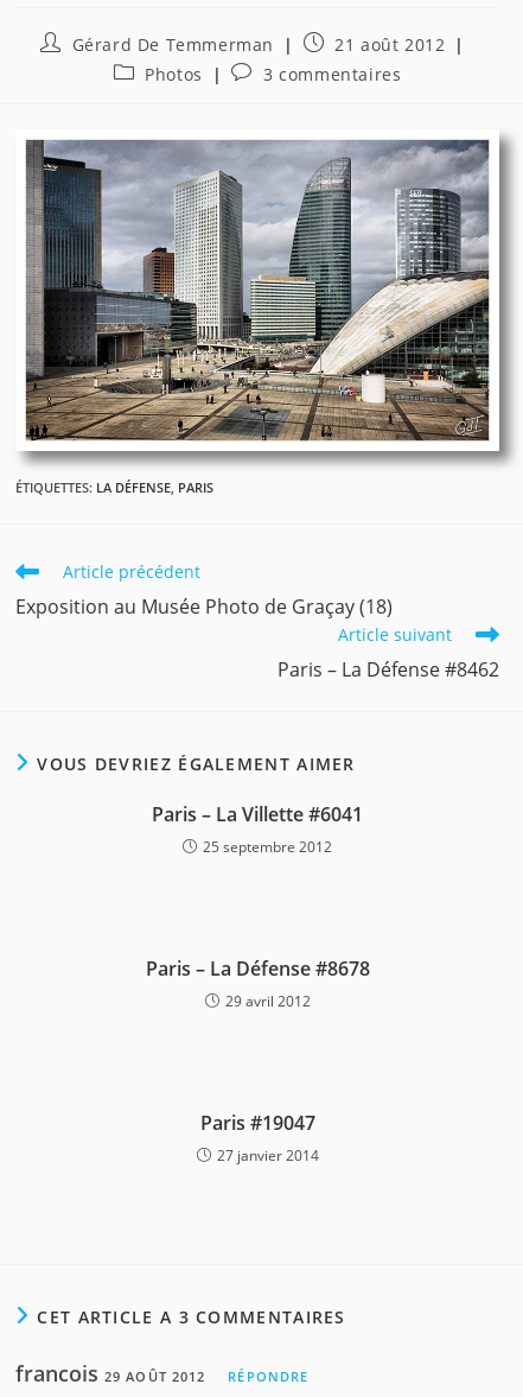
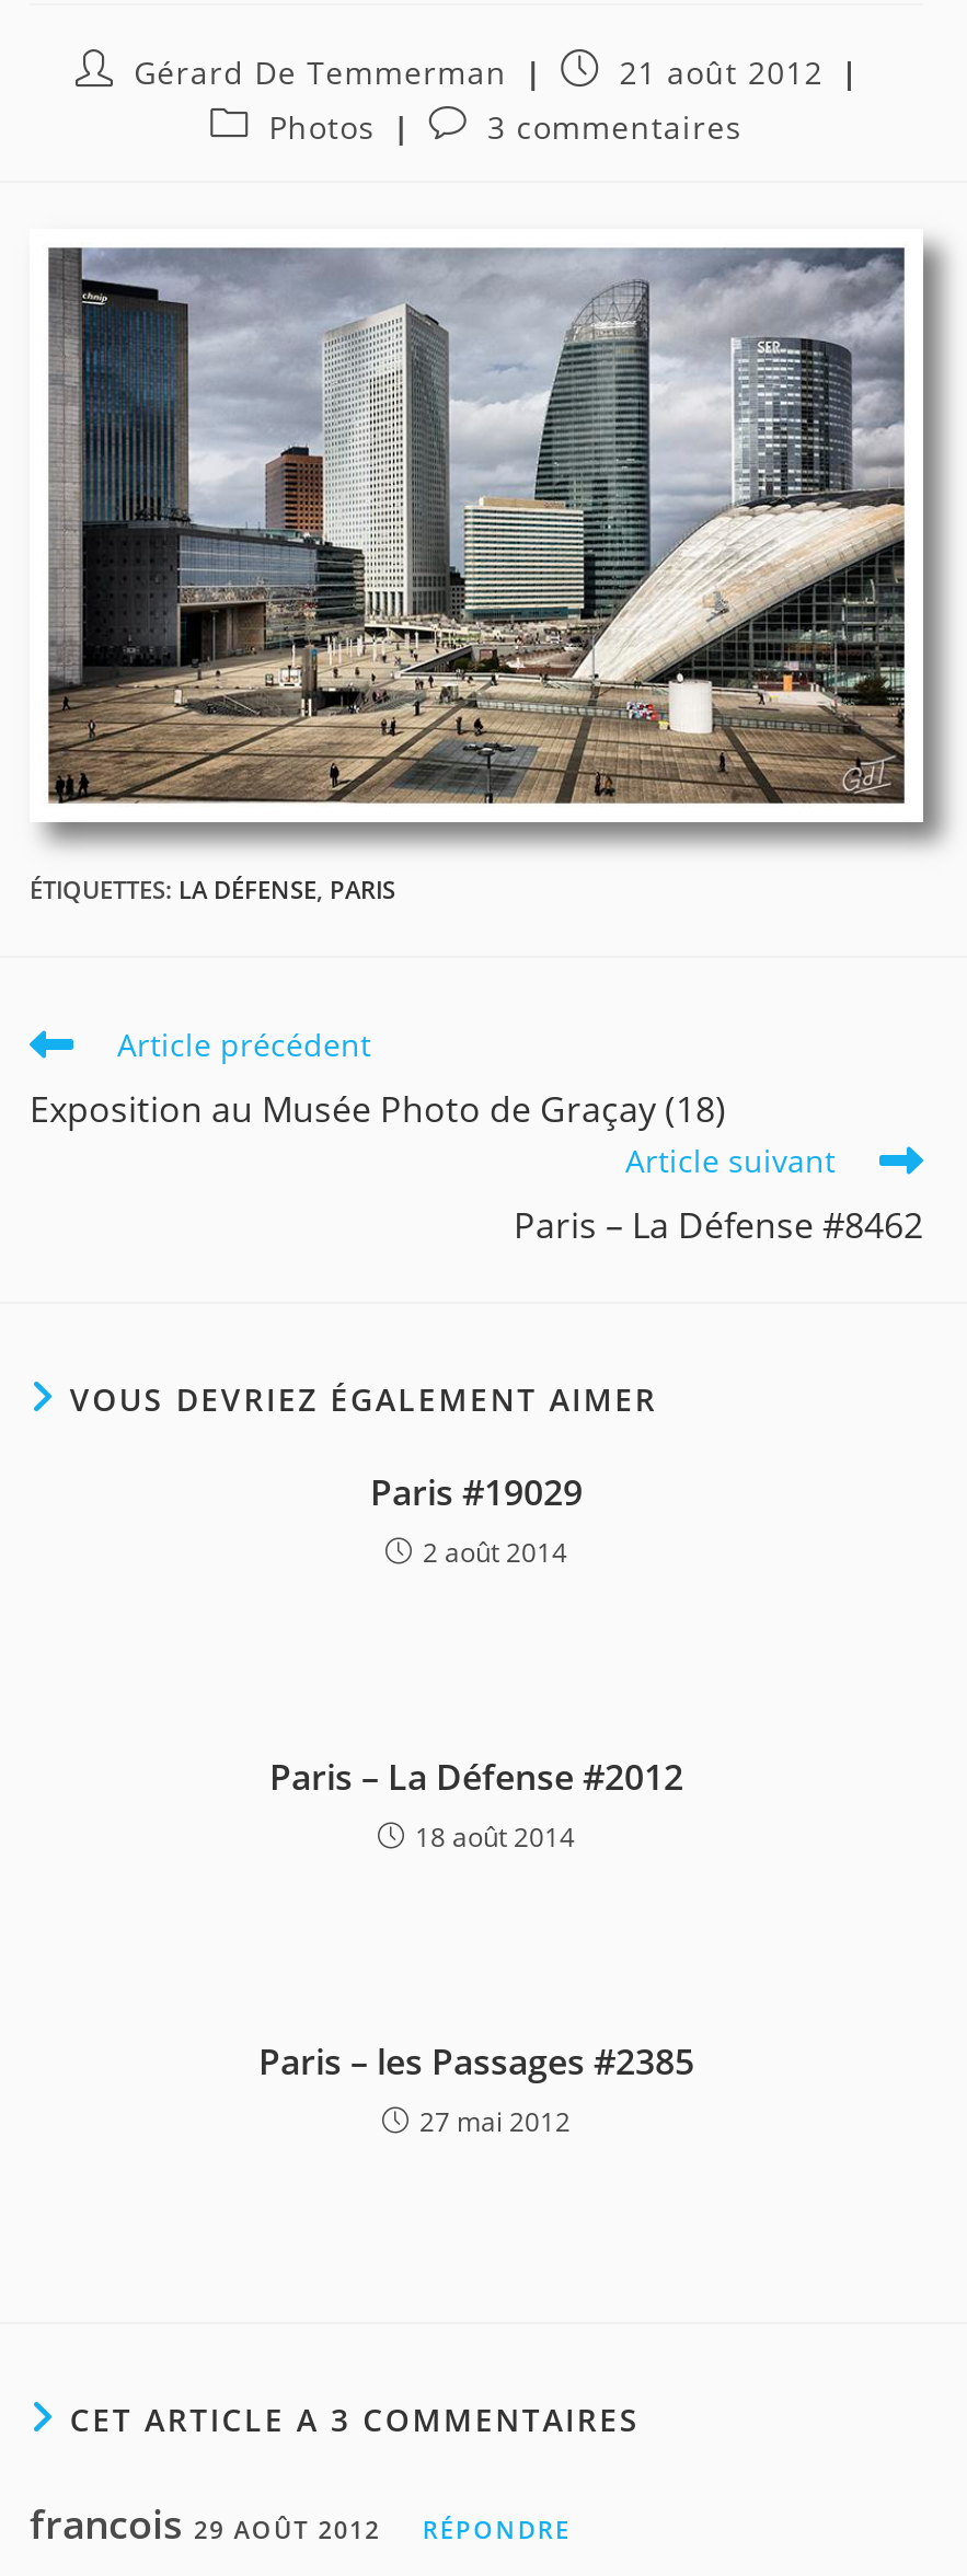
- Paris – La Villette #6041
- 25 septembre 2012
+ Paris #19029
+ 2 août 2014

- Paris – La Défense #8678
- 29 avril 2012
+ Paris – La Défense #2012
+ 18 août 2014

- Paris #19047
- 27 janvier 2014
+ Paris – les Passages #2385
+ 27 mai 2012
